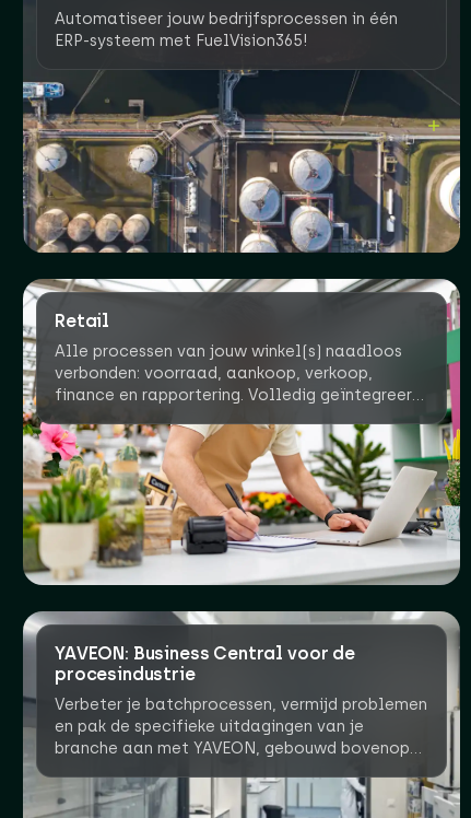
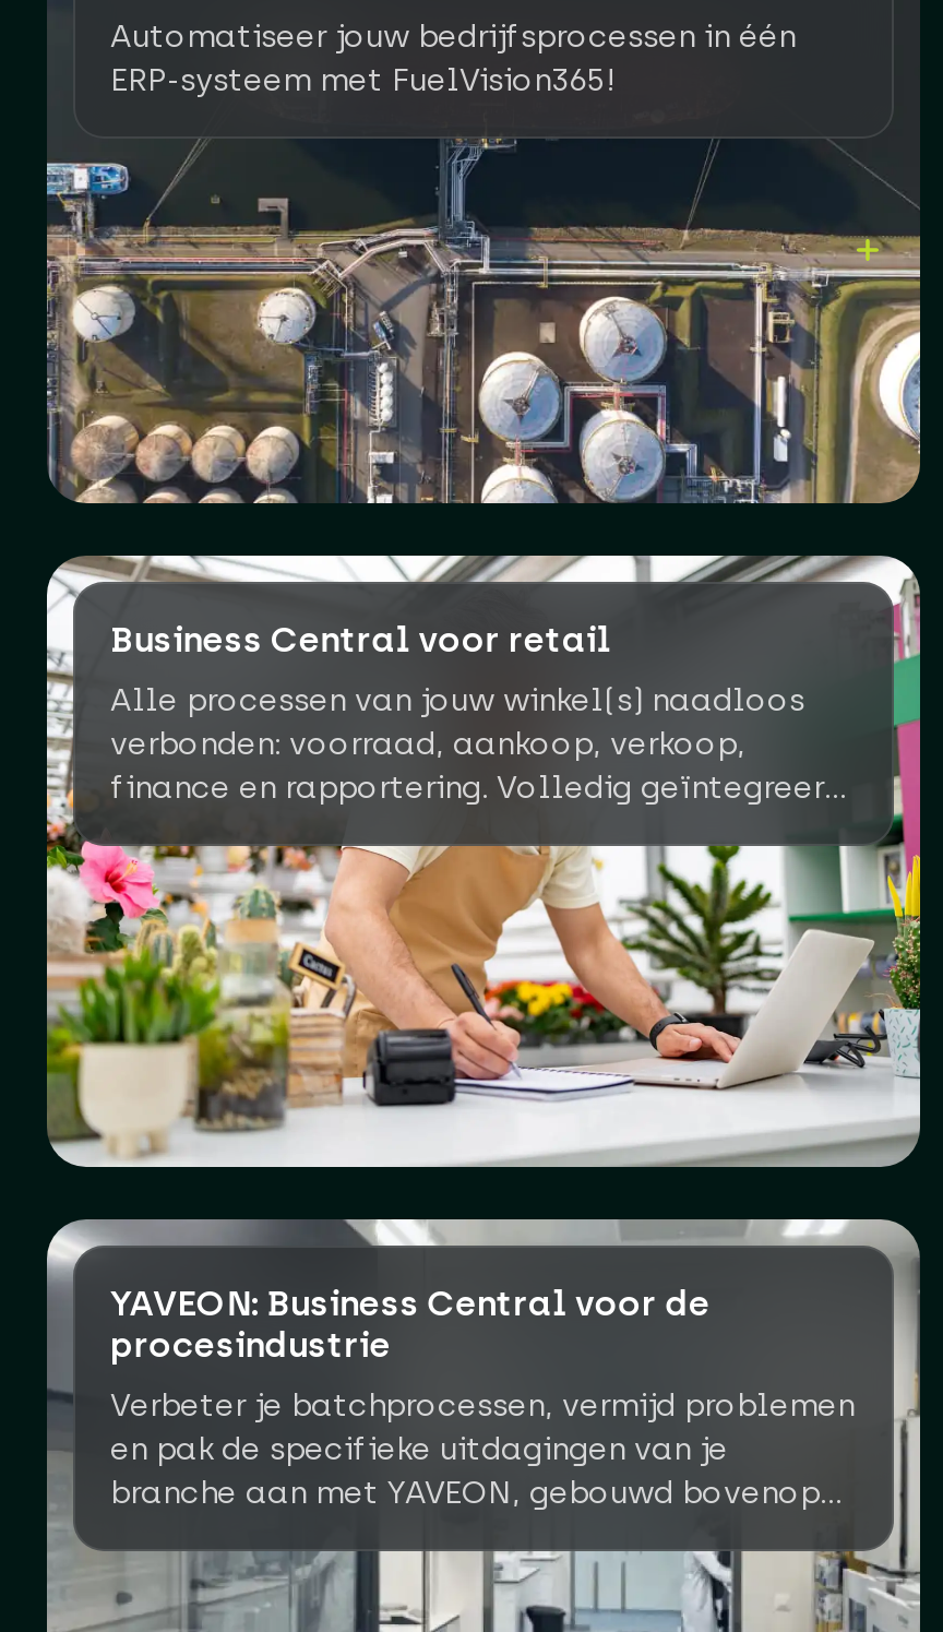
- Retail
+ Business Central voor retail
